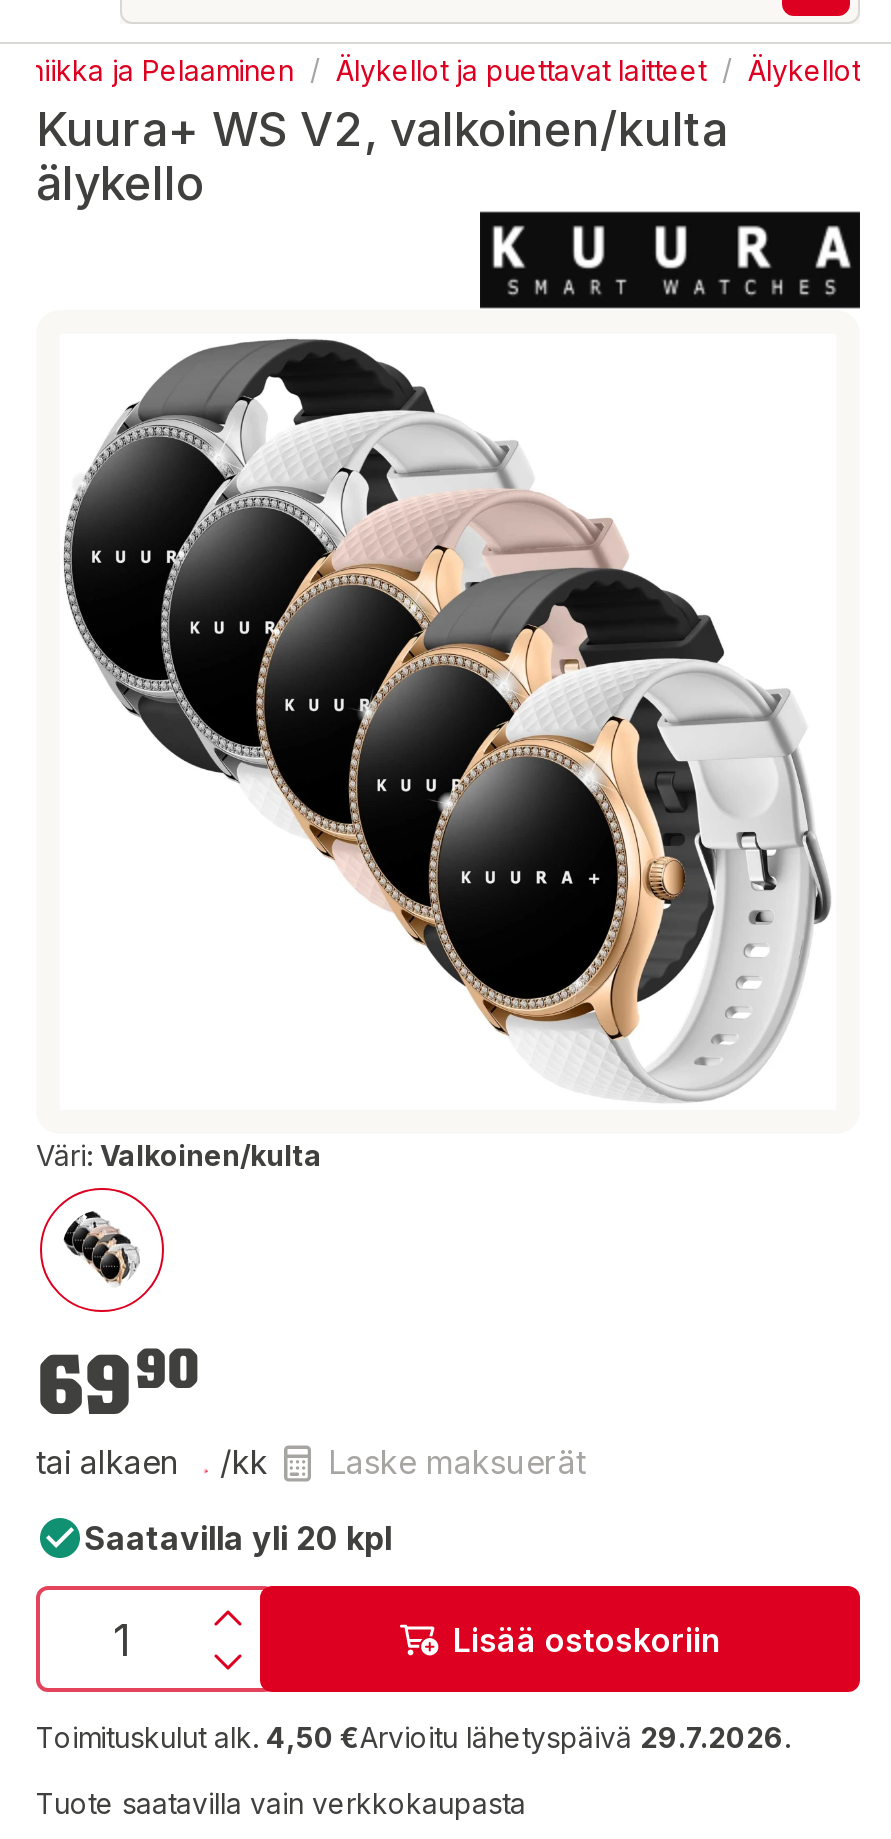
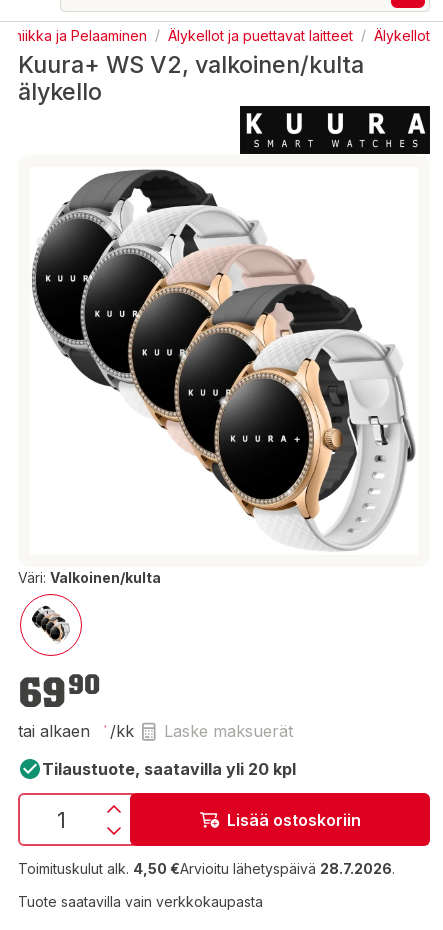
- Saatavilla yli 20 kpl
+ Tilaustuote, saatavilla yli 20 kpl

- Toimituskulut alk. 4,50 €Arvioitu lähetyspäivä 29.7.2026.
+ Toimituskulut alk. 4,50 €Arvioitu lähetyspäivä 28.7.2026.
